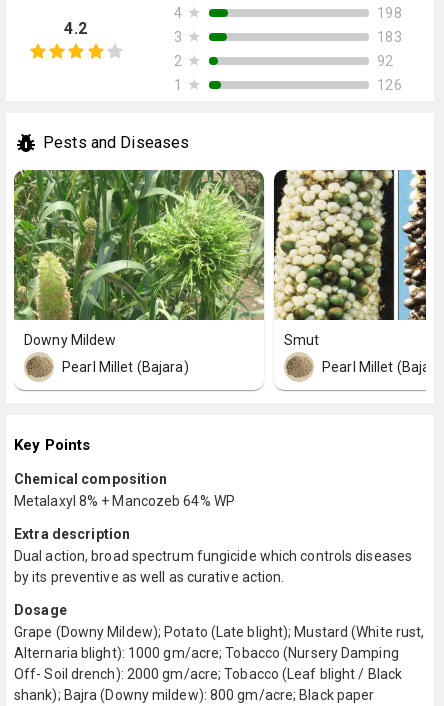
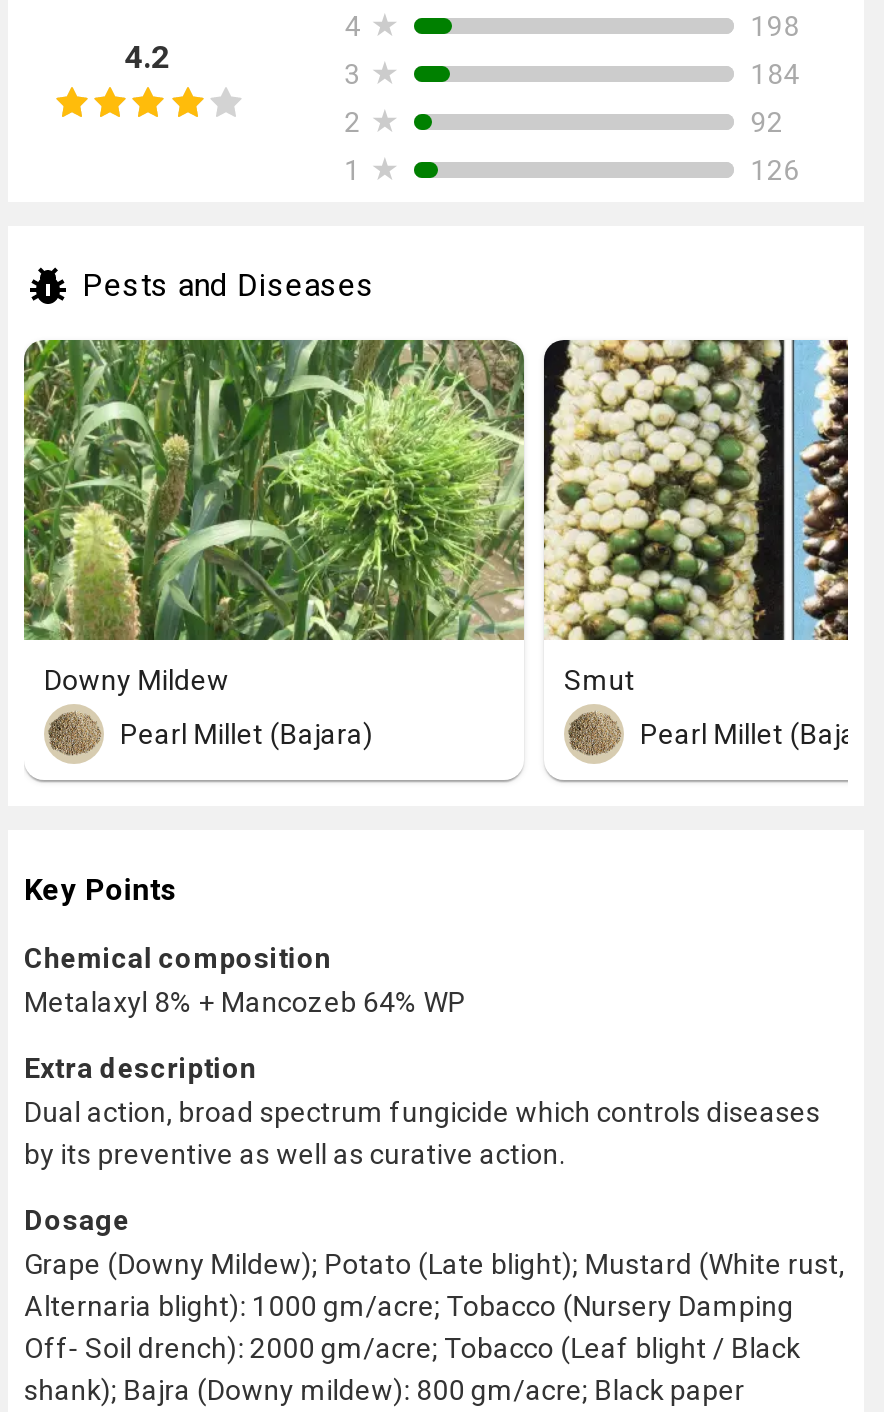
- 183
+ 184
